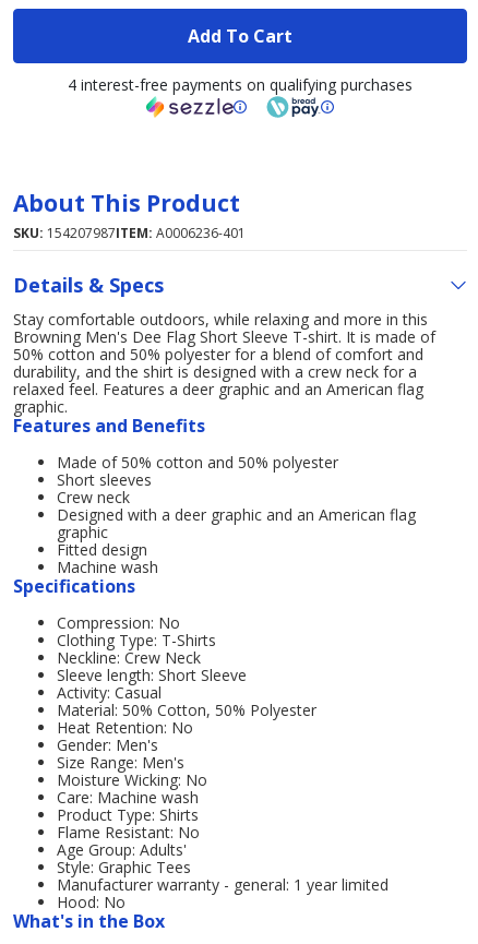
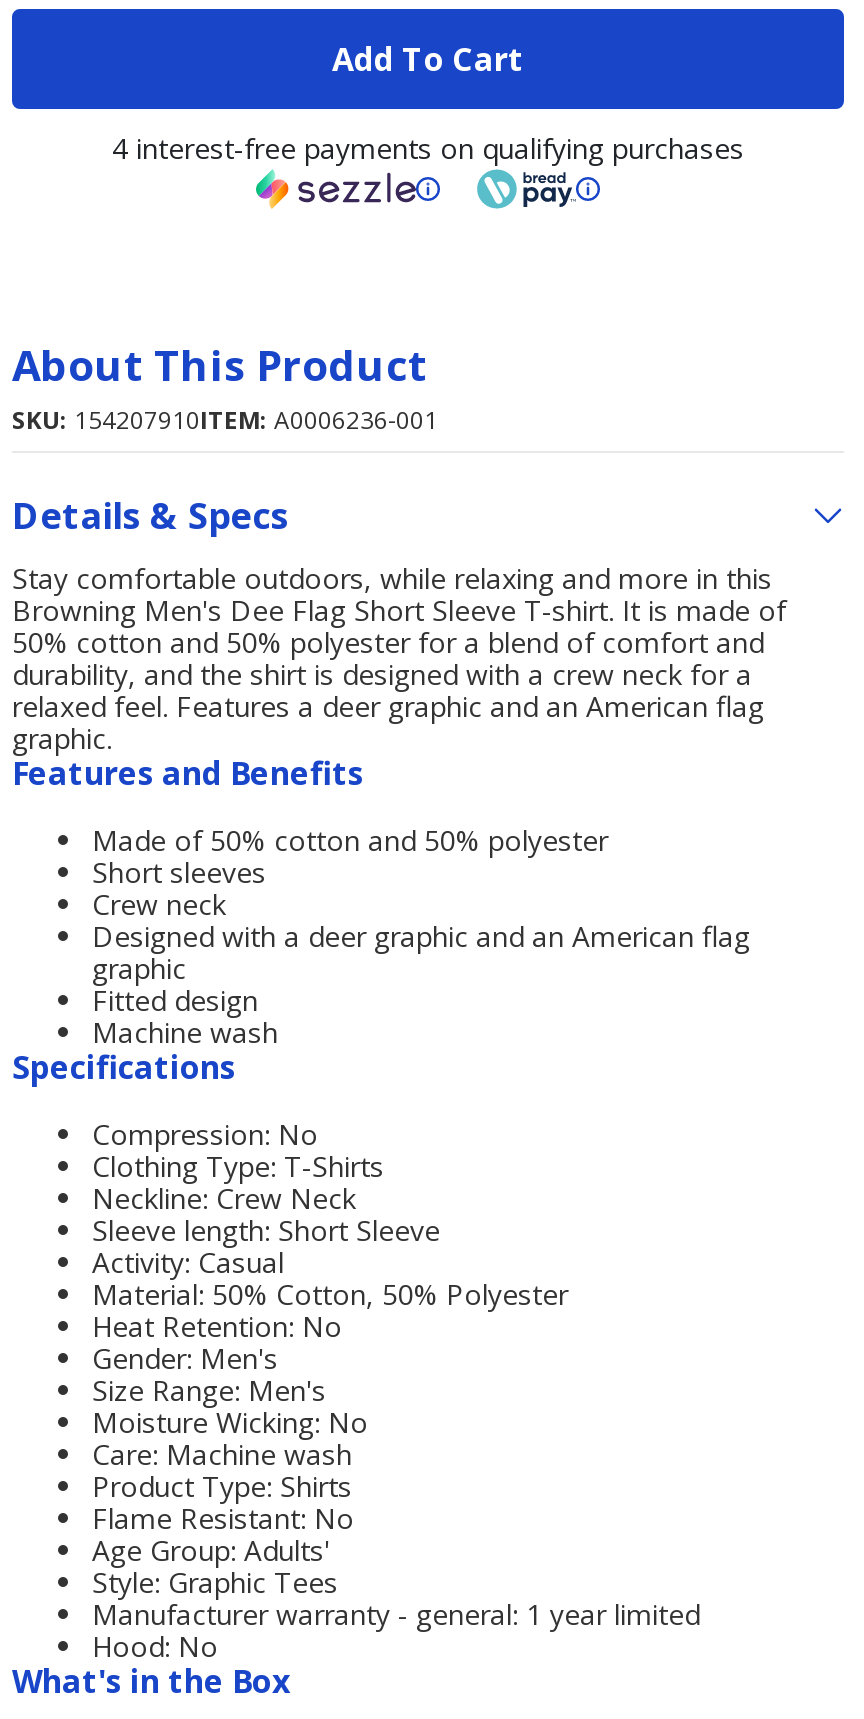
- SKU: 154207987ITEM: A0006236-401
+ SKU: 154207910ITEM: A0006236-001
